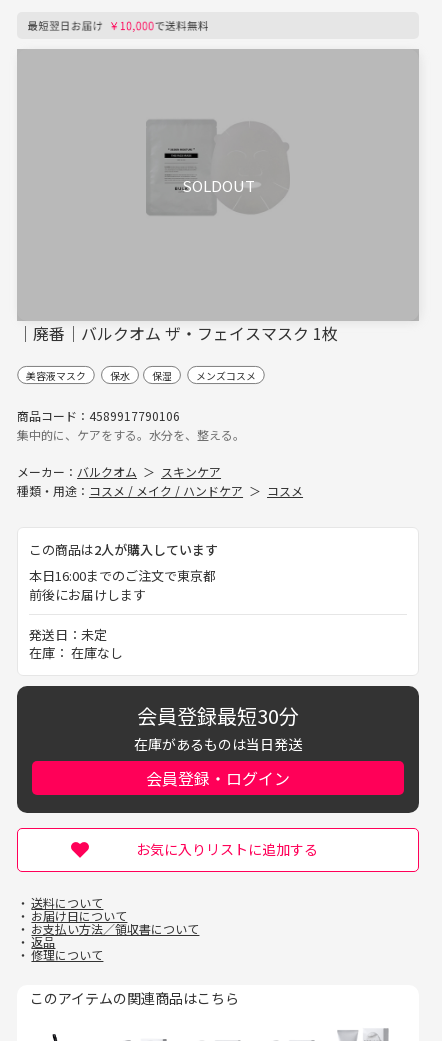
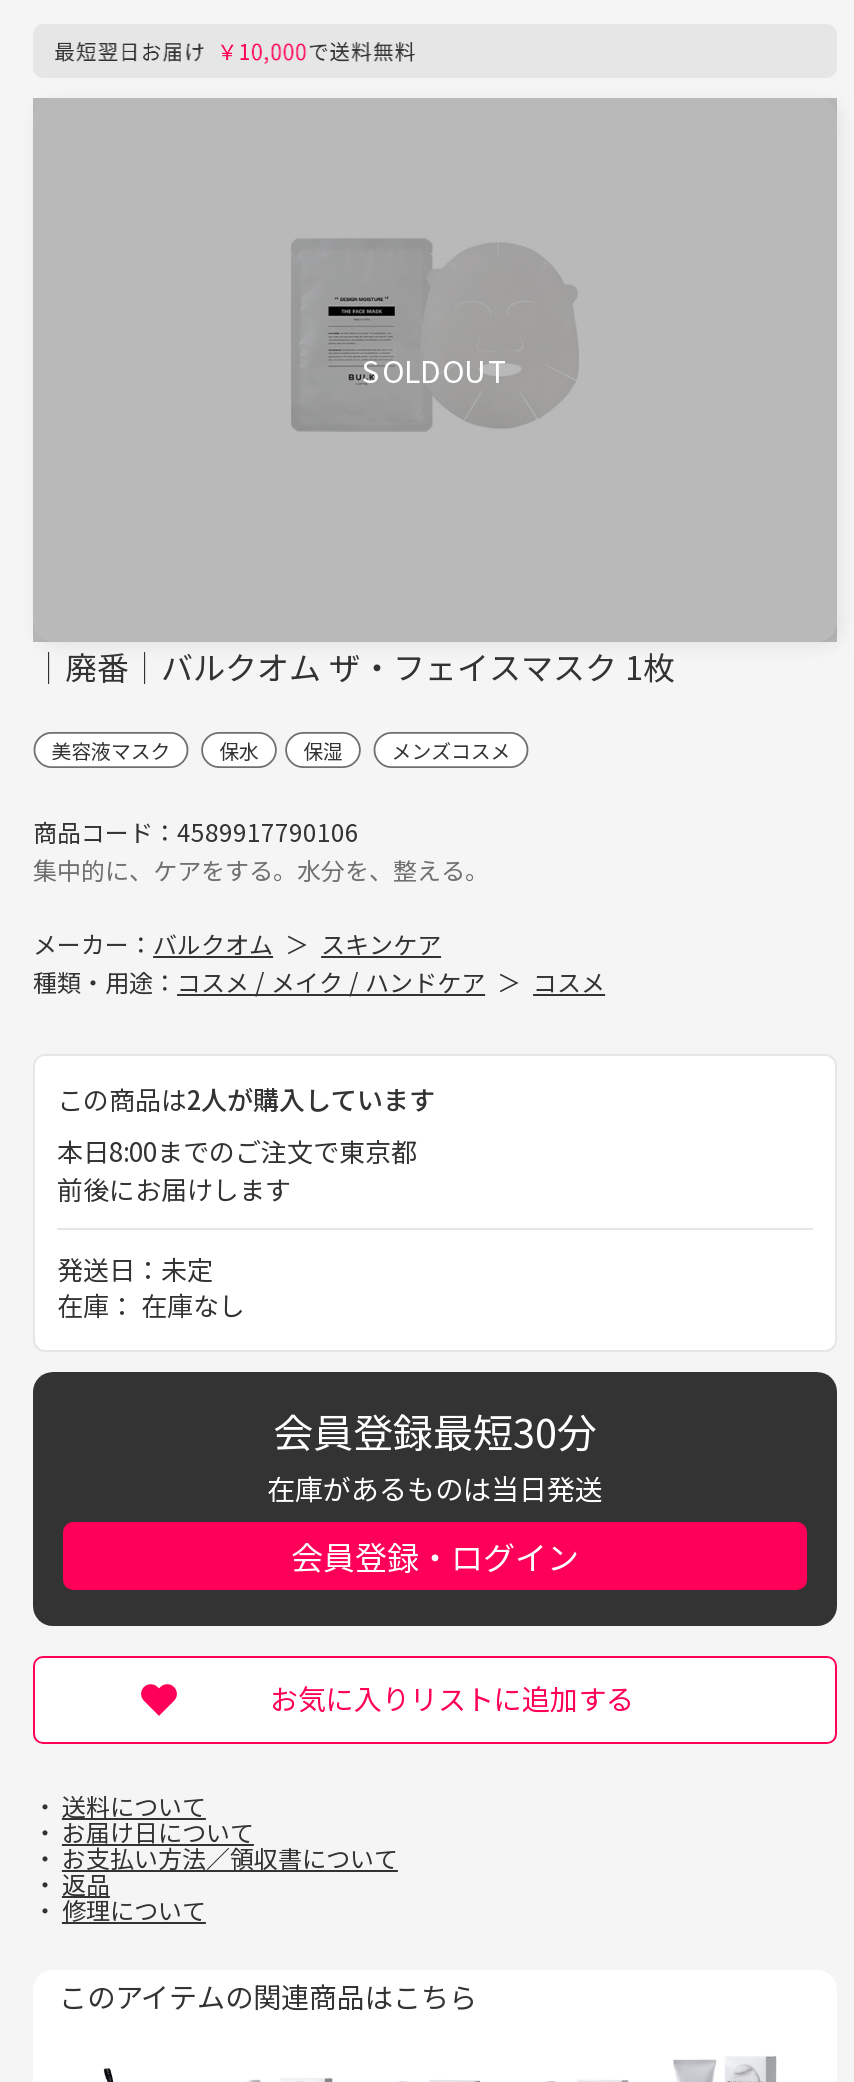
- 本日16:00までのご注文で東京都
+ 本日8:00までのご注文で東京都
